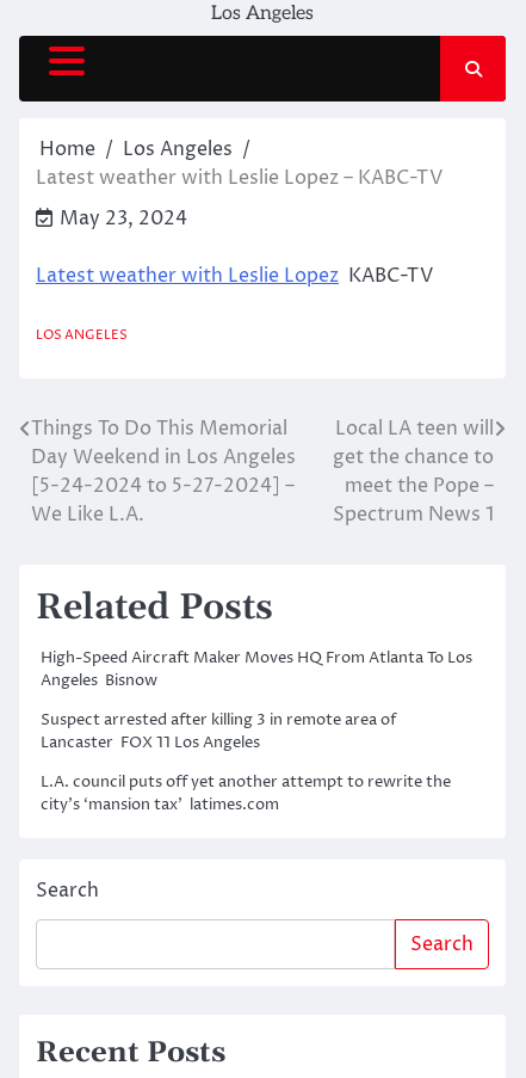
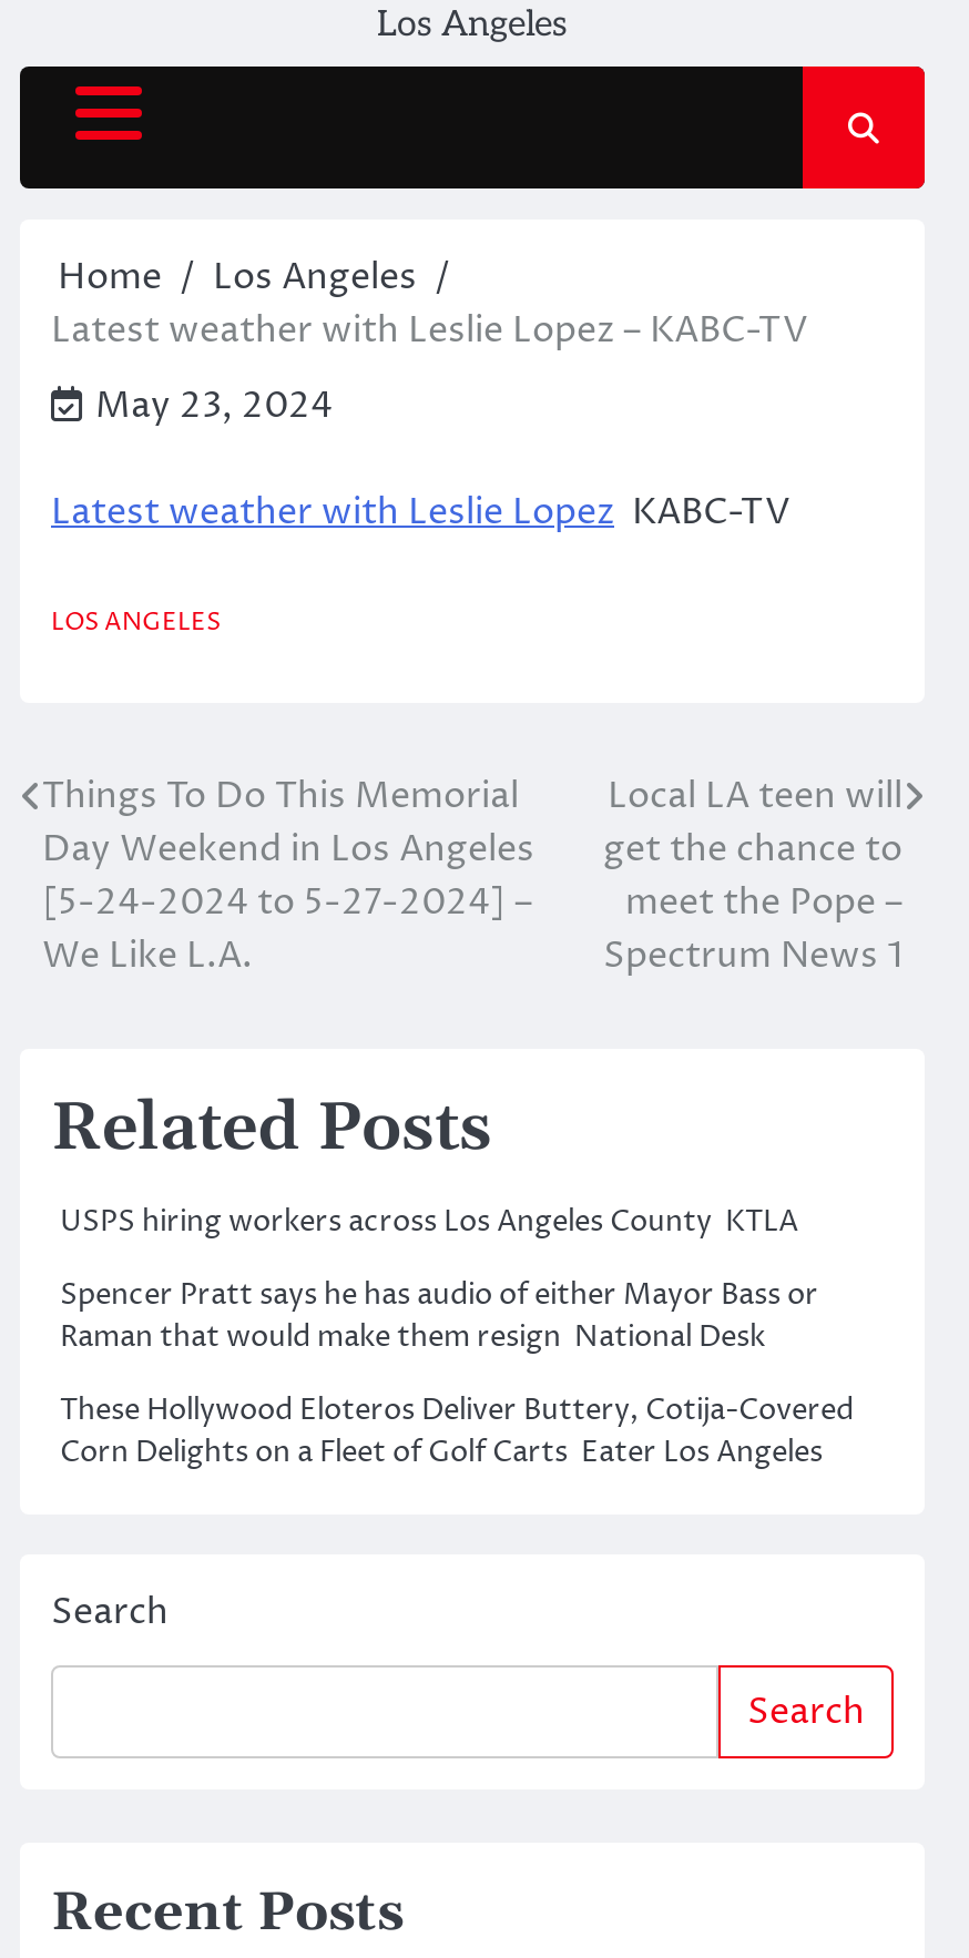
- High-Speed Aircraft Maker Moves HQ From Atlanta To Los
- Angeles Bisnow
+ USPS hiring workers across Los Angeles County KTLA

- Suspect arrested after killing 3 in remote area of
- Lancaster FOX 11 Los Angeles
+ Spencer Pratt says he has audio of either Mayor Bass or
+ Raman that would make them resign National Desk

- L.A. council puts off yet another attempt to rewrite the
- city’s ‘mansion tax’ latimes.com
+ These Hollywood Eloteros Deliver Buttery, Cotija-Covered
+ Corn Delights on a Fleet of Golf Carts Eater Los Angeles
